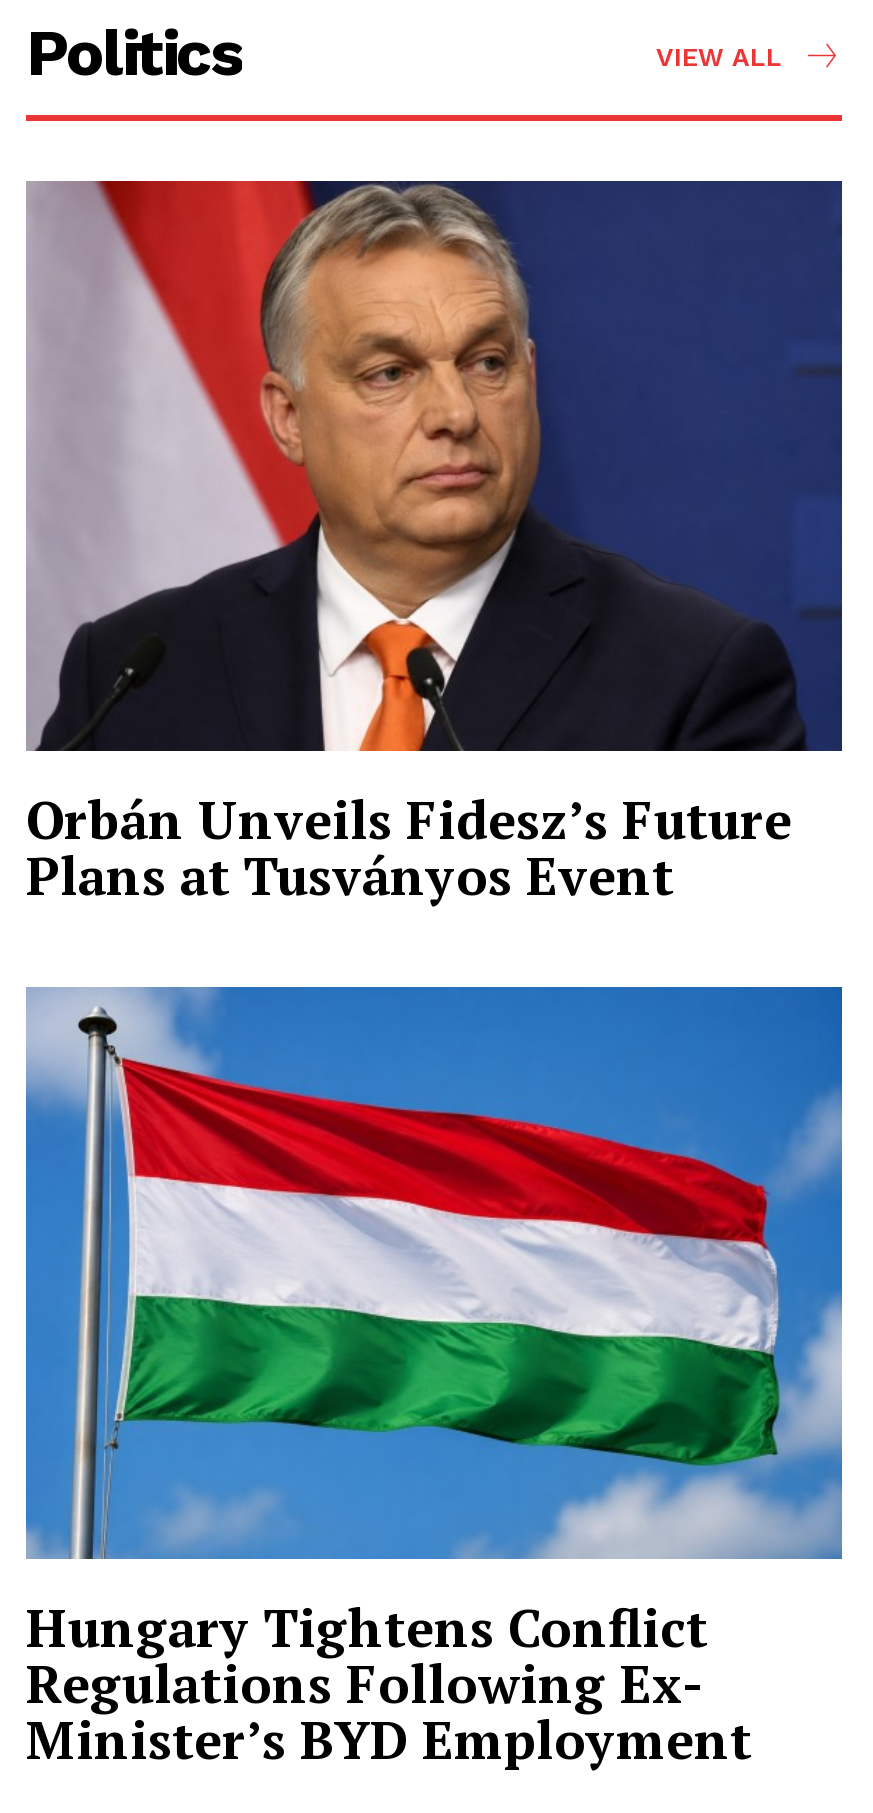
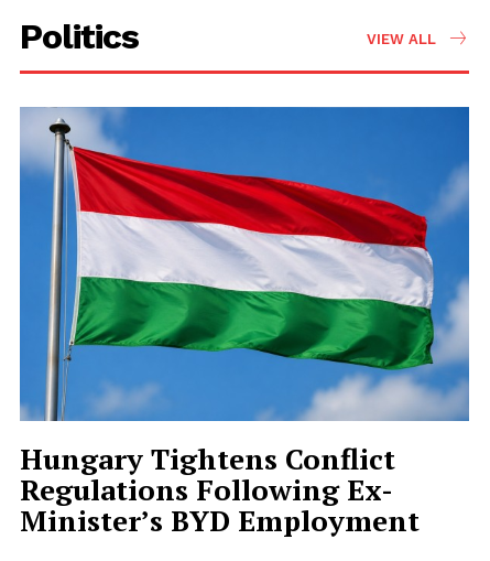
- [image]
- Orbán Unveils Fidesz’s Future
- Plans at Tusványos Event
